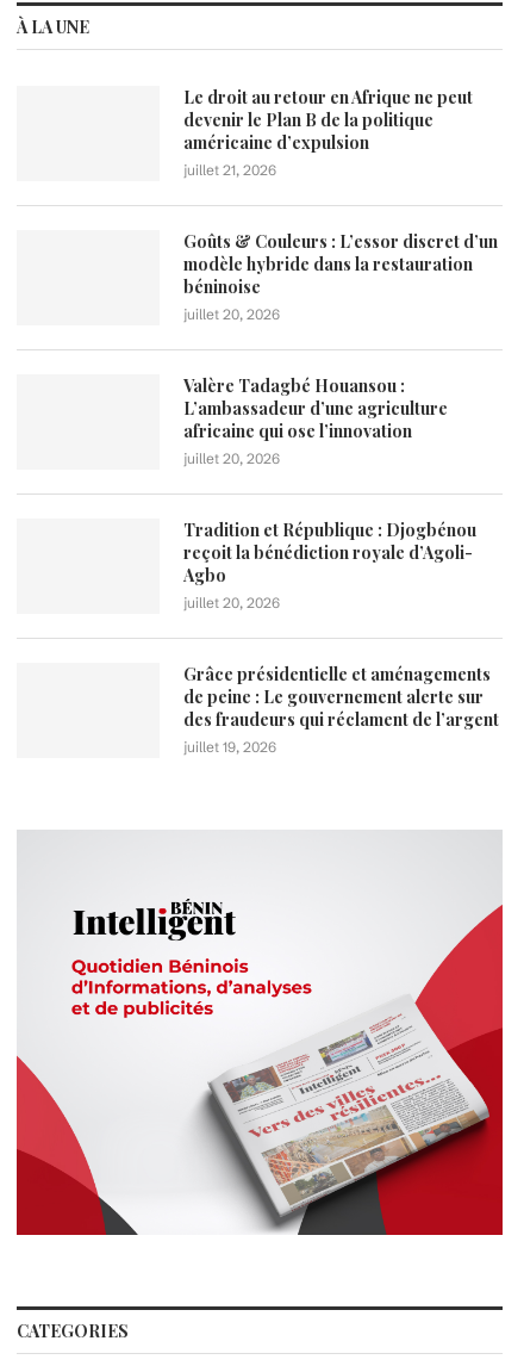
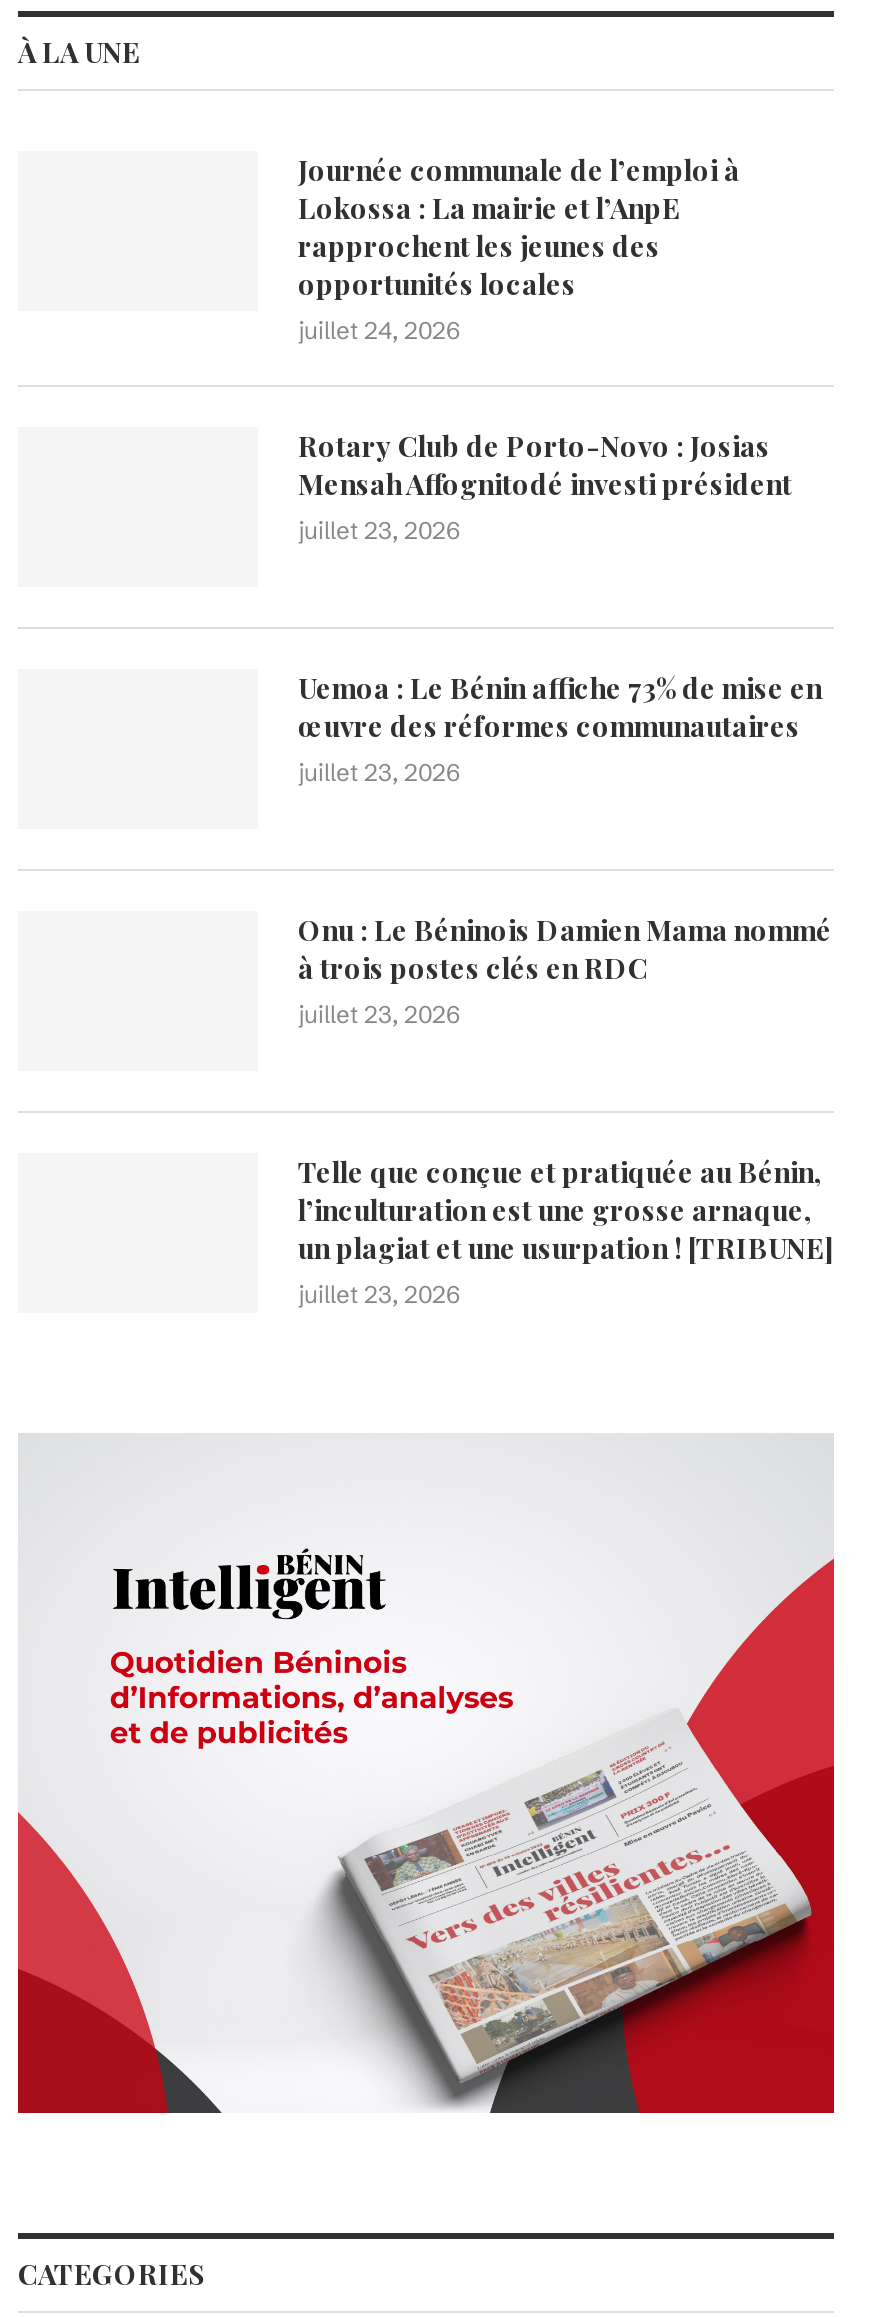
- Le droit au retour en Afrique ne peut
- devenir le Plan B de la politique
- américaine d’expulsion
- juillet 21, 2026
+ Journée communale de l’emploi à
+ Lokossa : La mairie et l’AnpE
+ rapprochent les jeunes des
+ opportunités locales
+ juillet 24, 2026

- Goûts & Couleurs : L’essor discret d’un
- modèle hybride dans la restauration
- béninoise
- juillet 20, 2026
+ Rotary Club de Porto-Novo : Josias
+ Mensah Affognitodé investi président
+ juillet 23, 2026

- Valère Tadagbé Houansou :
- L’ambassadeur d’une agriculture
- africaine qui ose l’innovation
- juillet 20, 2026
+ Uemoa : Le Bénin affiche 73% de mise en
+ œuvre des réformes communautaires
+ juillet 23, 2026

- Tradition et République : Djogbénou
- reçoit la bénédiction royale d’Agoli-
- Agbo
- juillet 20, 2026
+ Onu : Le Béninois Damien Mama nommé
+ à trois postes clés en RDC
+ juillet 23, 2026

- Grâce présidentielle et aménagements
- de peine : Le gouvernement alerte sur
- des fraudeurs qui réclament de l’argent
- juillet 19, 2026
+ Telle que conçue et pratiquée au Bénin,
+ l’inculturation est une grosse arnaque,
+ un plagiat et une usurpation ! [TRIBUNE]
+ juillet 23, 2026
